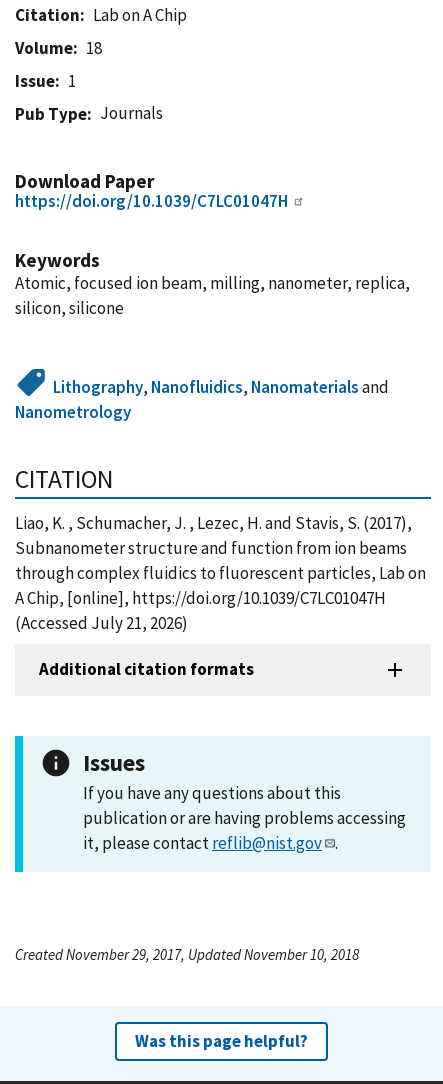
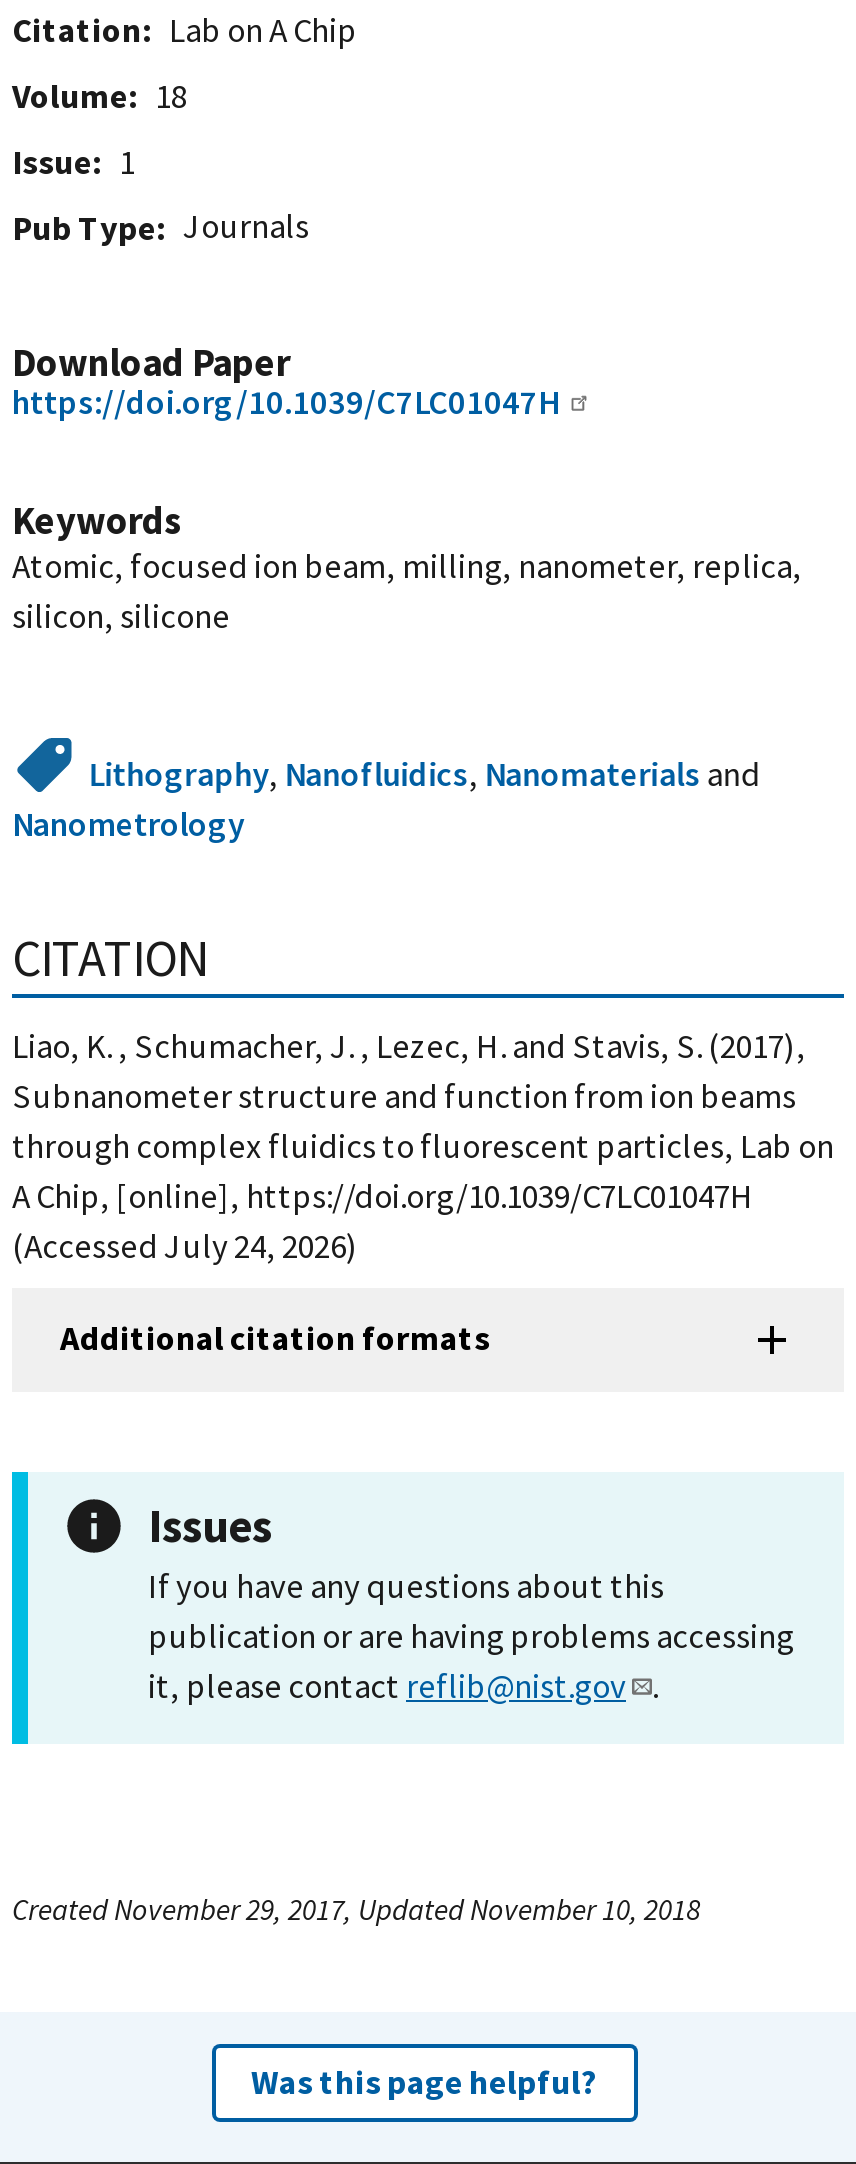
- (Accessed July 21, 2026)
+ (Accessed July 24, 2026)
